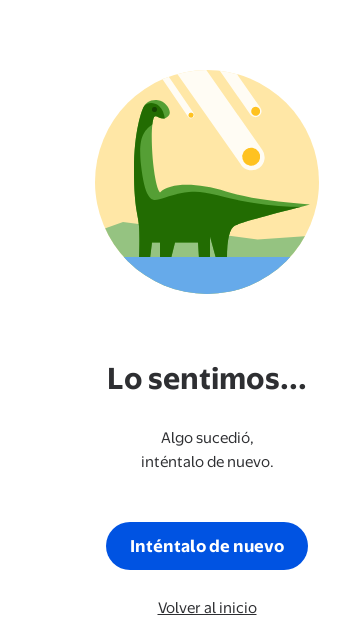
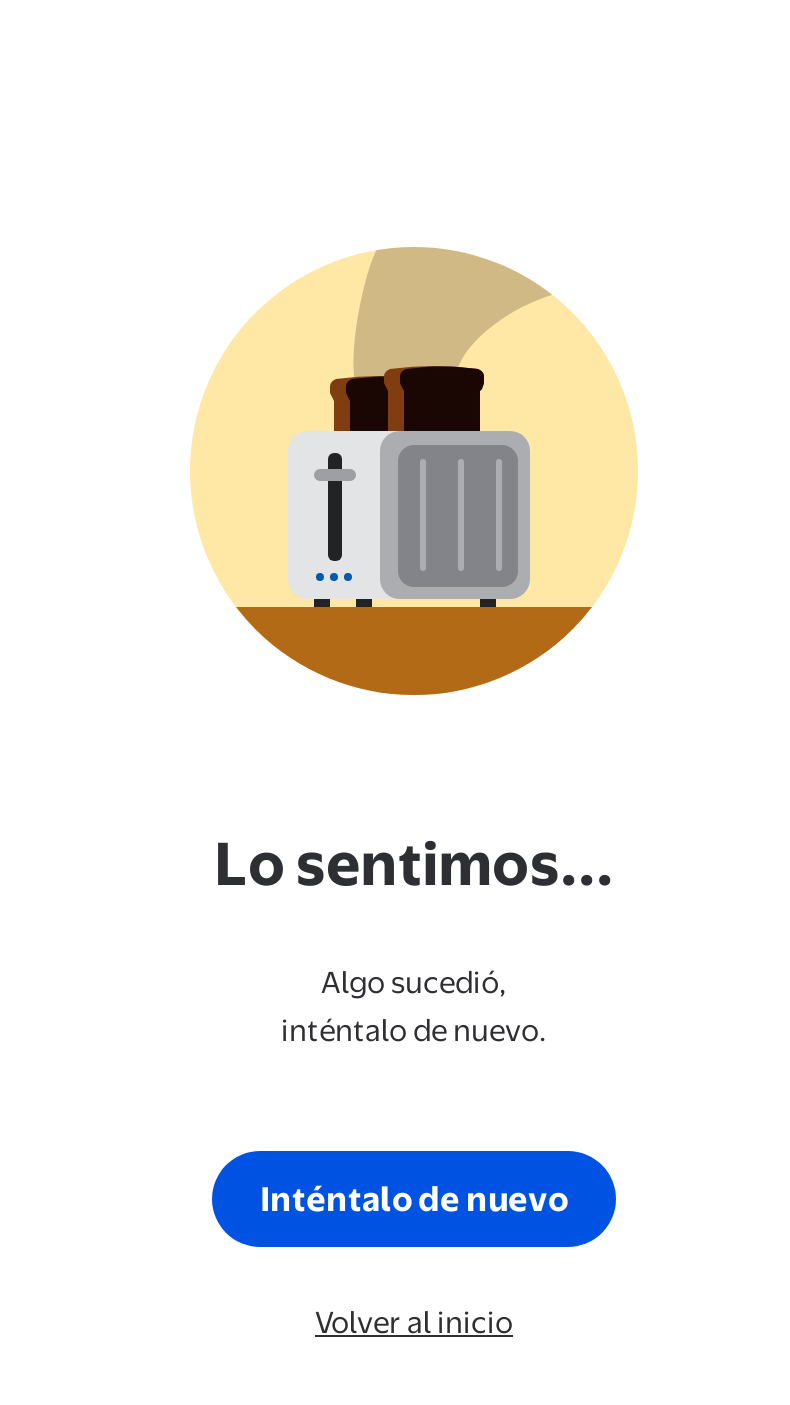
- [image]
+ [image]
